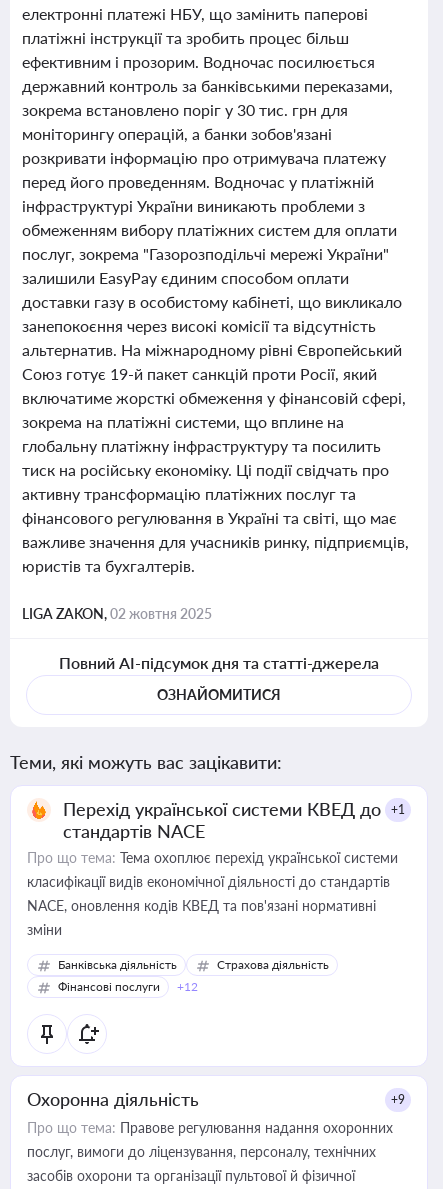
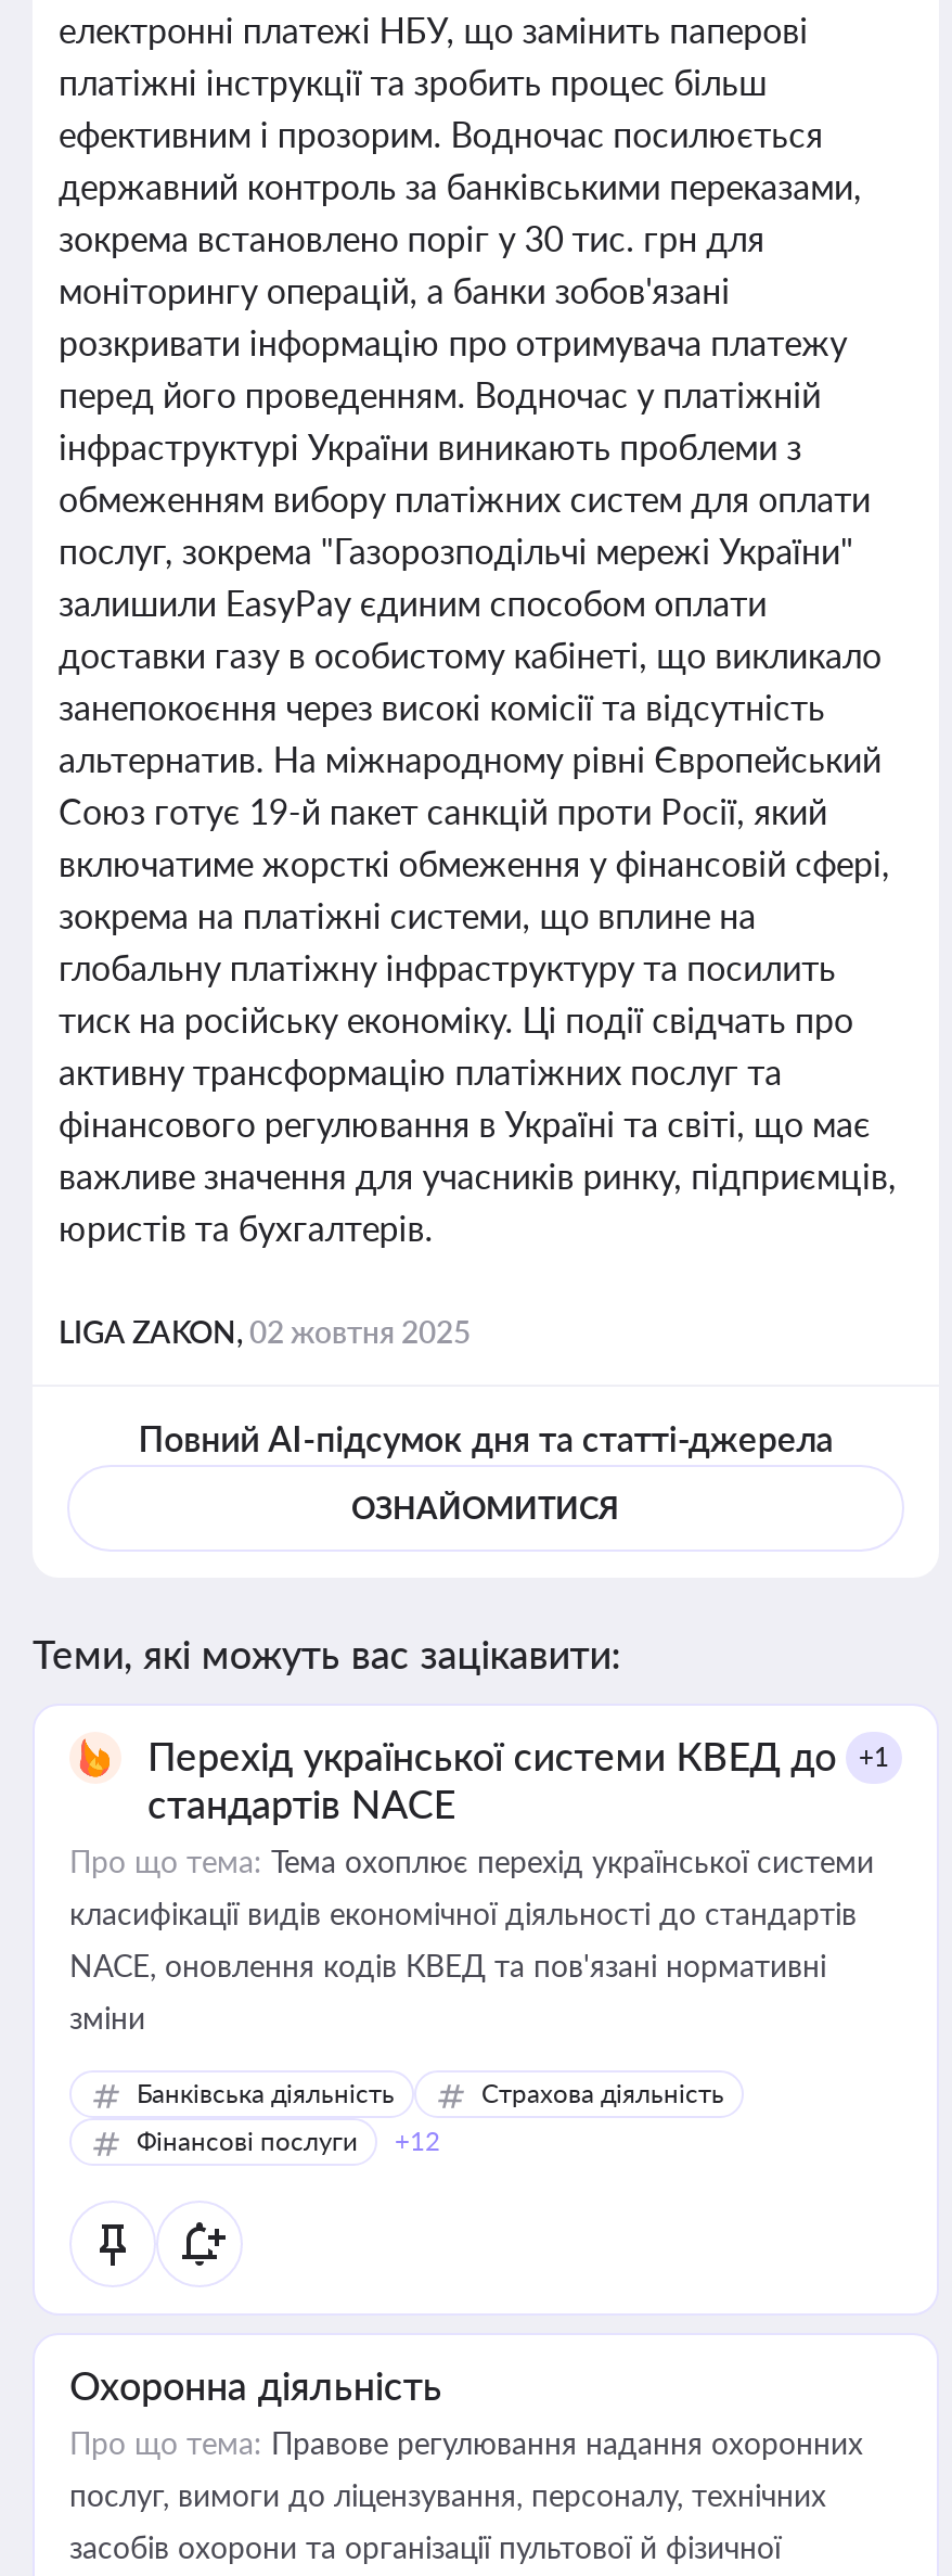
- +9
